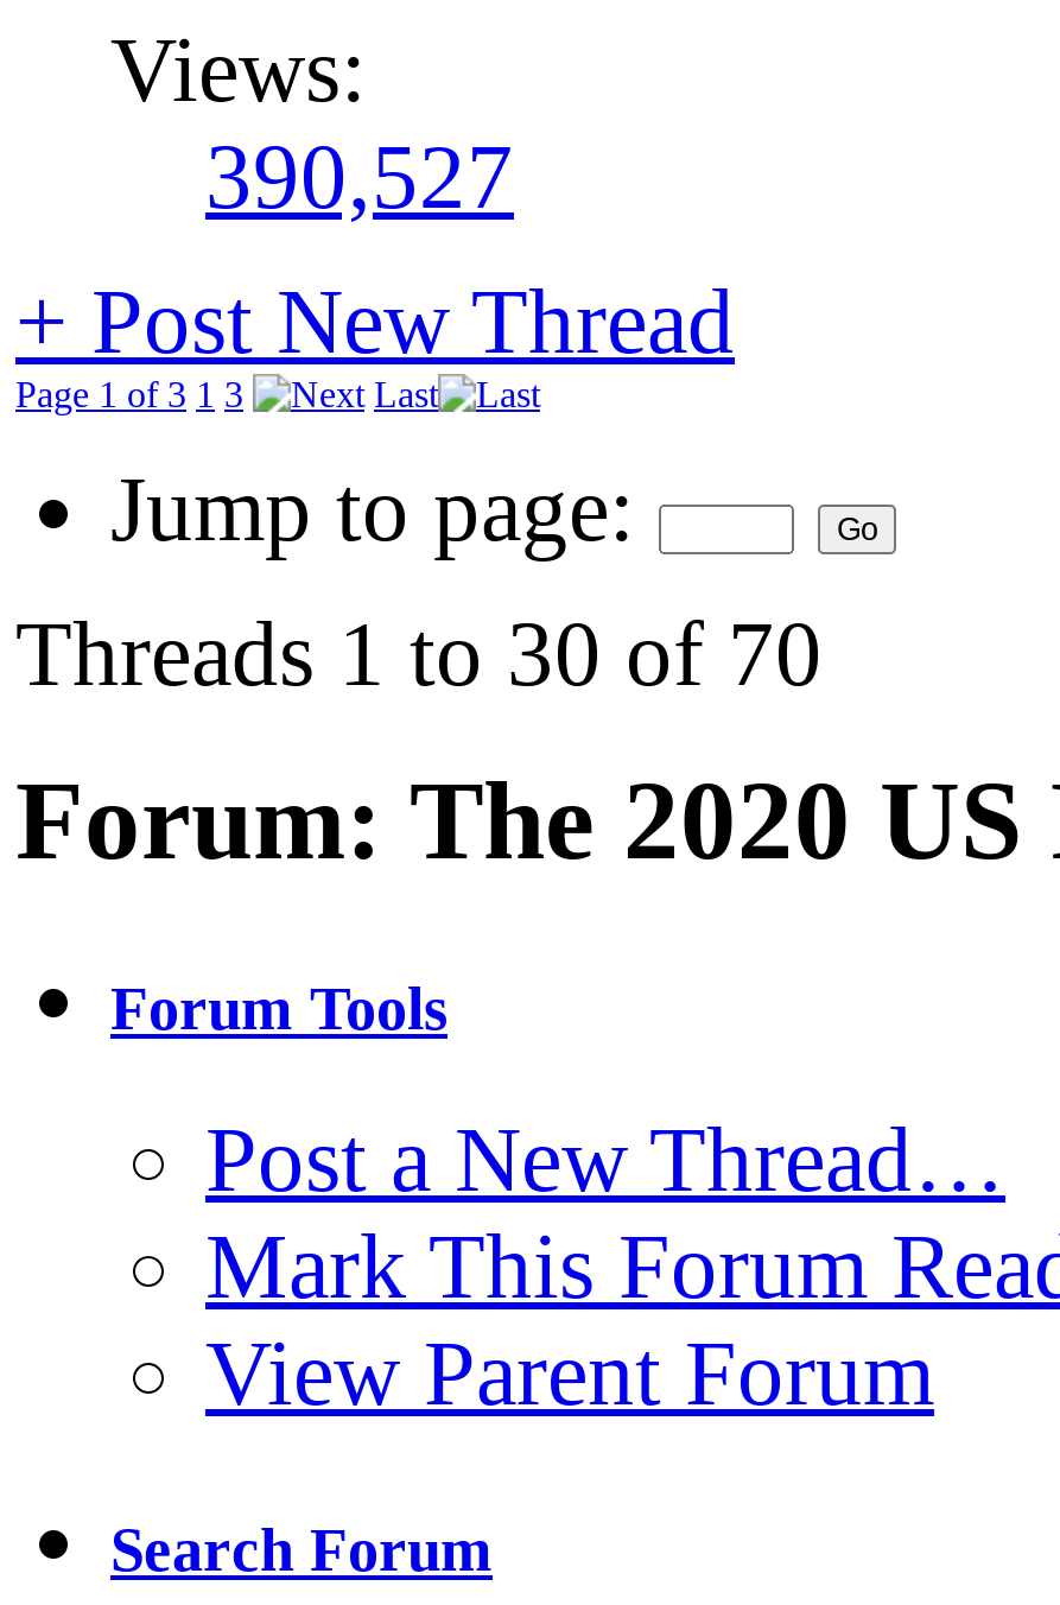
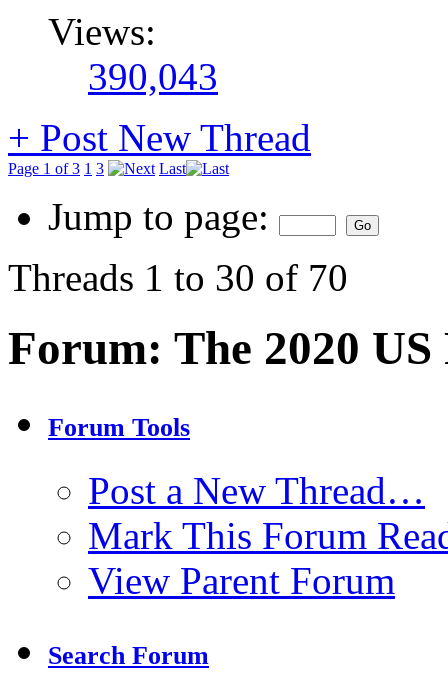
- 390,527
+ 390,043
